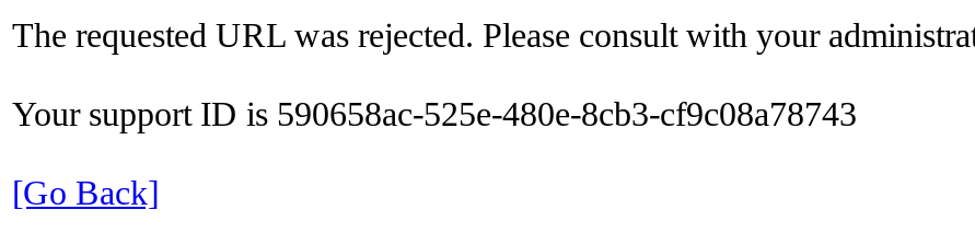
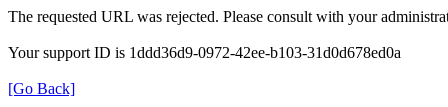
- Your support ID is 590658ac-525e-480e-8cb3-cf9c08a78743
+ Your support ID is 1ddd36d9-0972-42ee-b103-31d0d678ed0a
